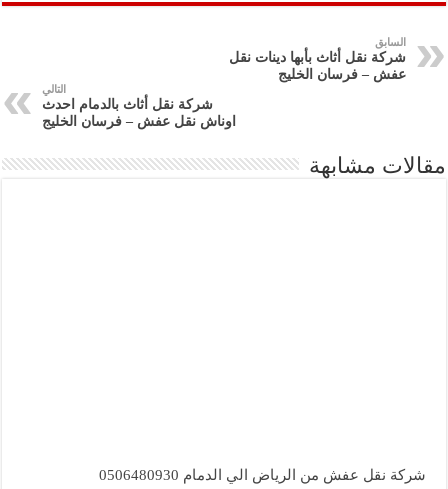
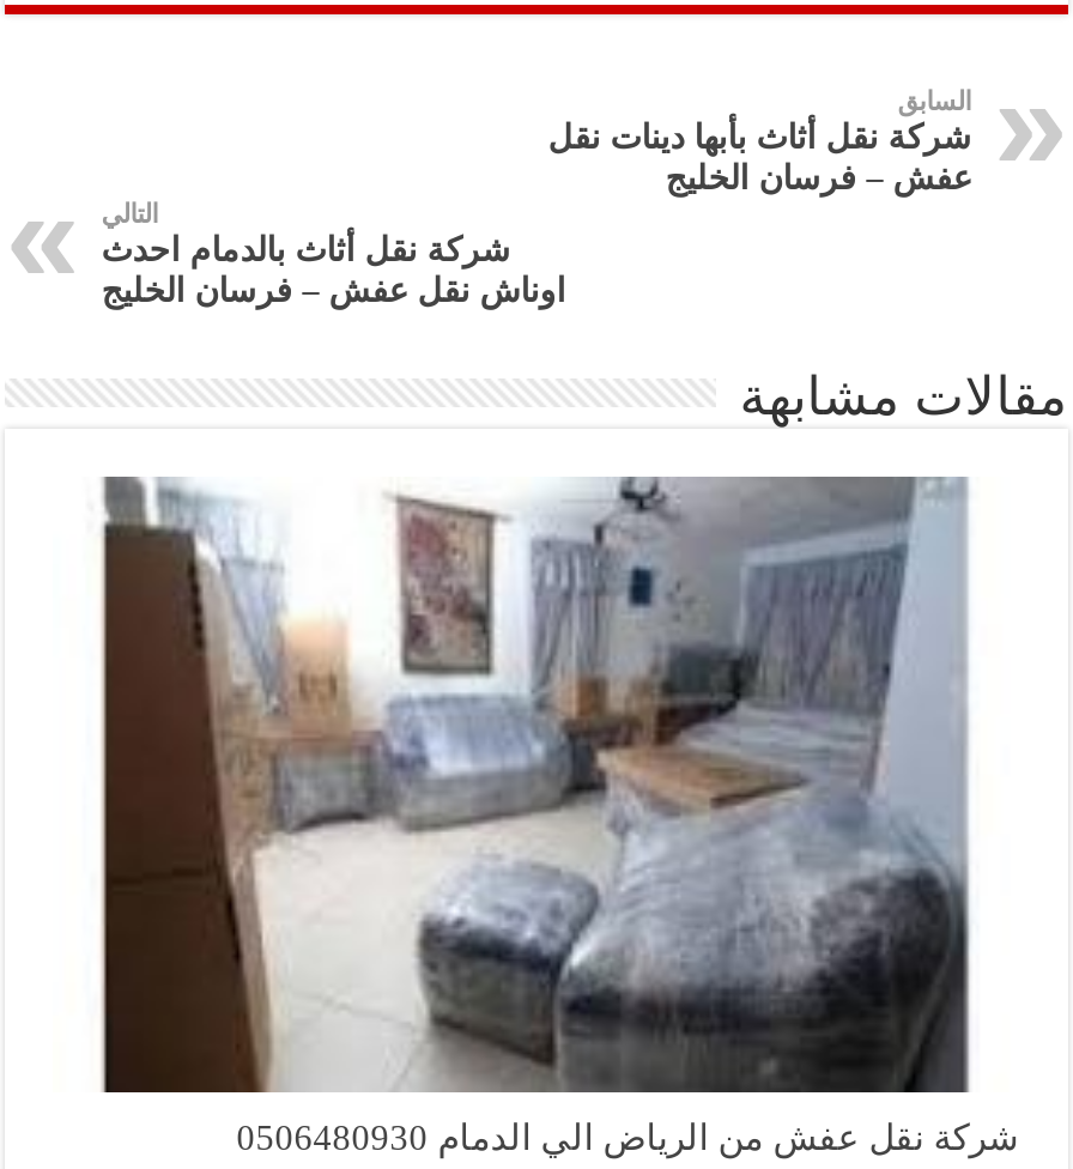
+ [image]
